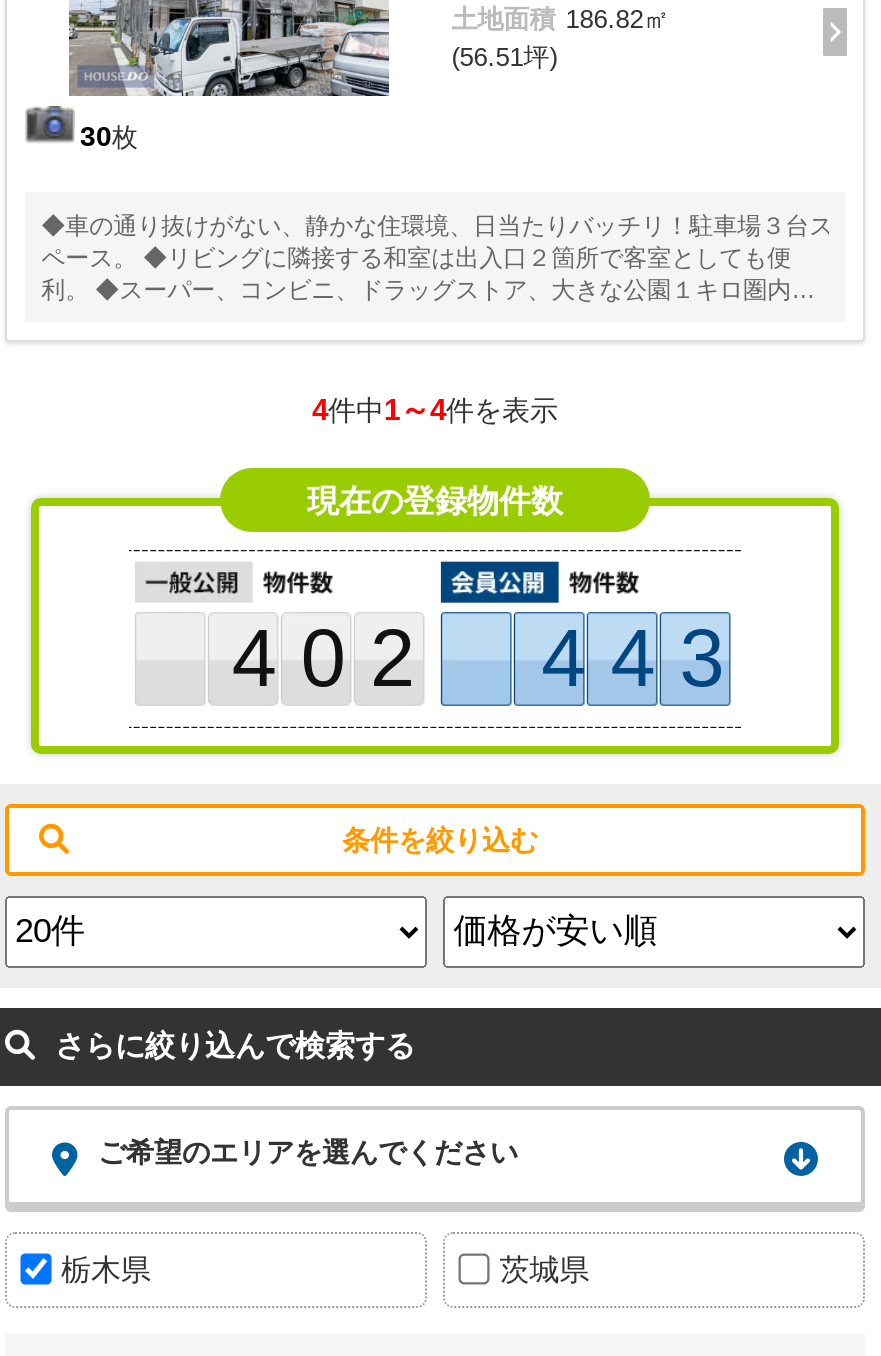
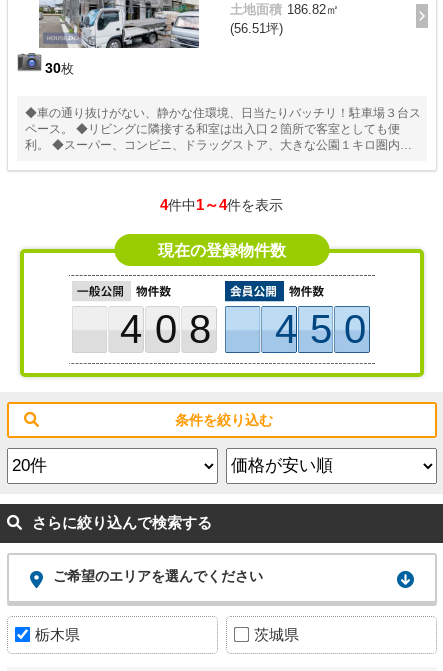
- 402
+ 408

- 443
+ 450
